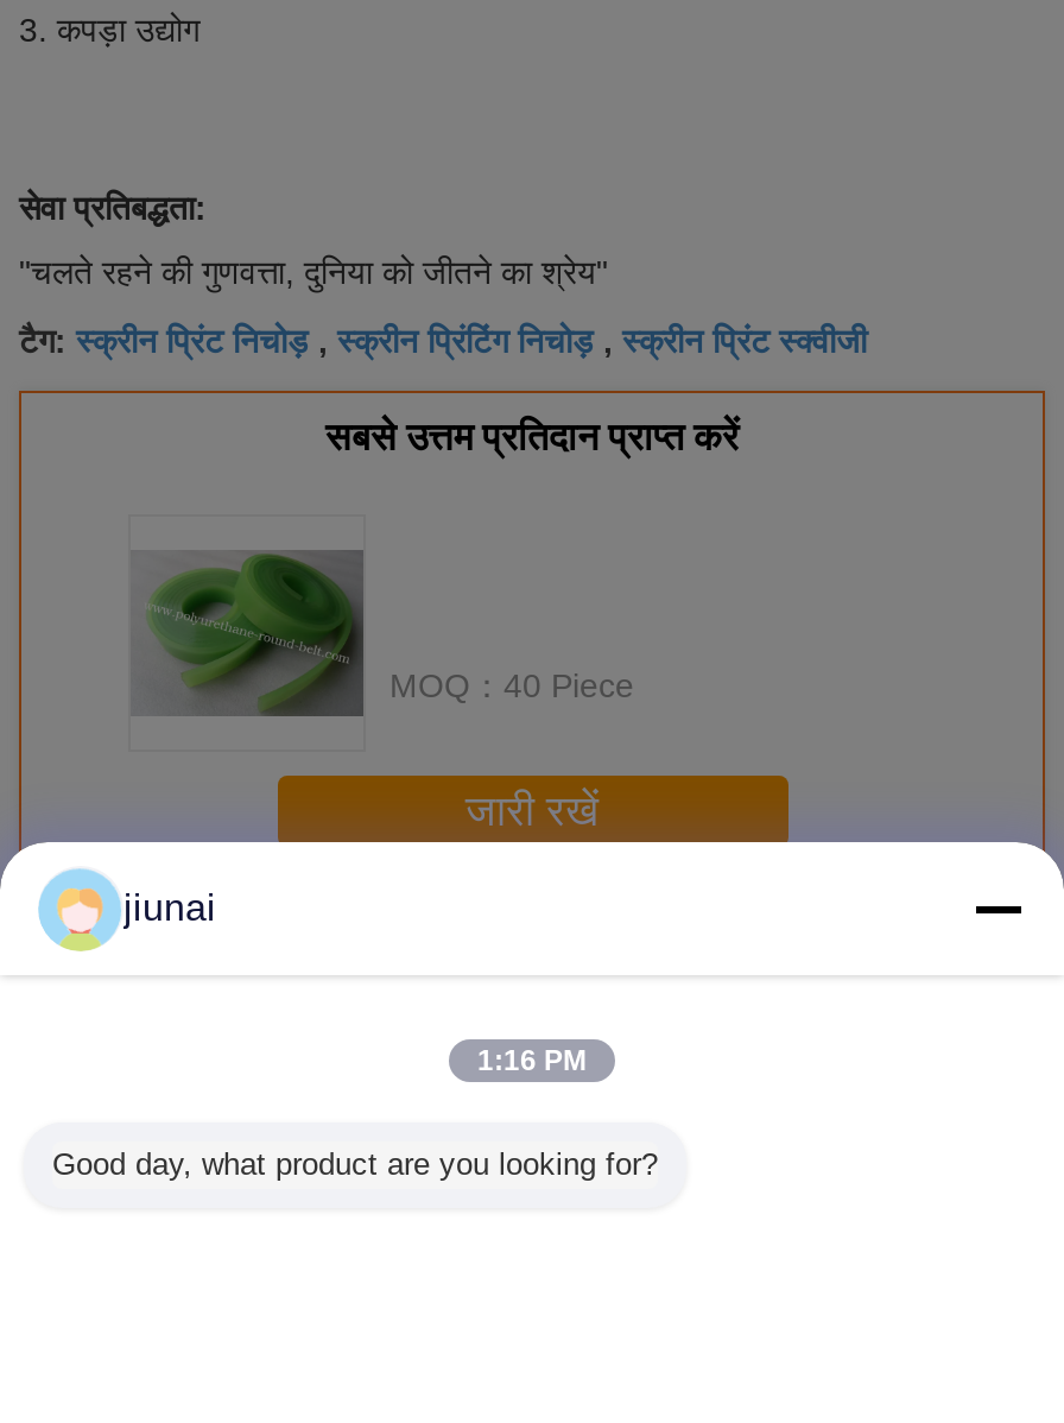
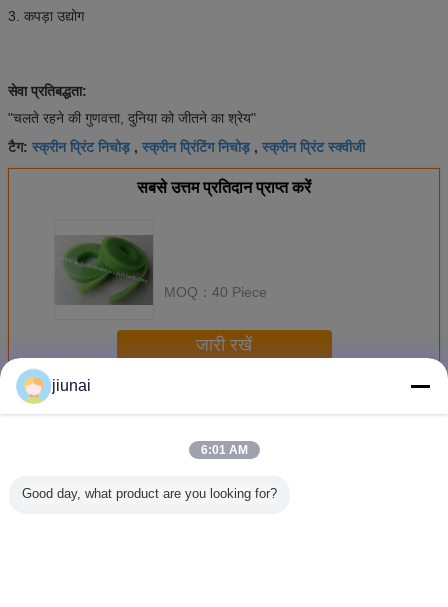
- 1:16 PM
+ 6:01 AM
